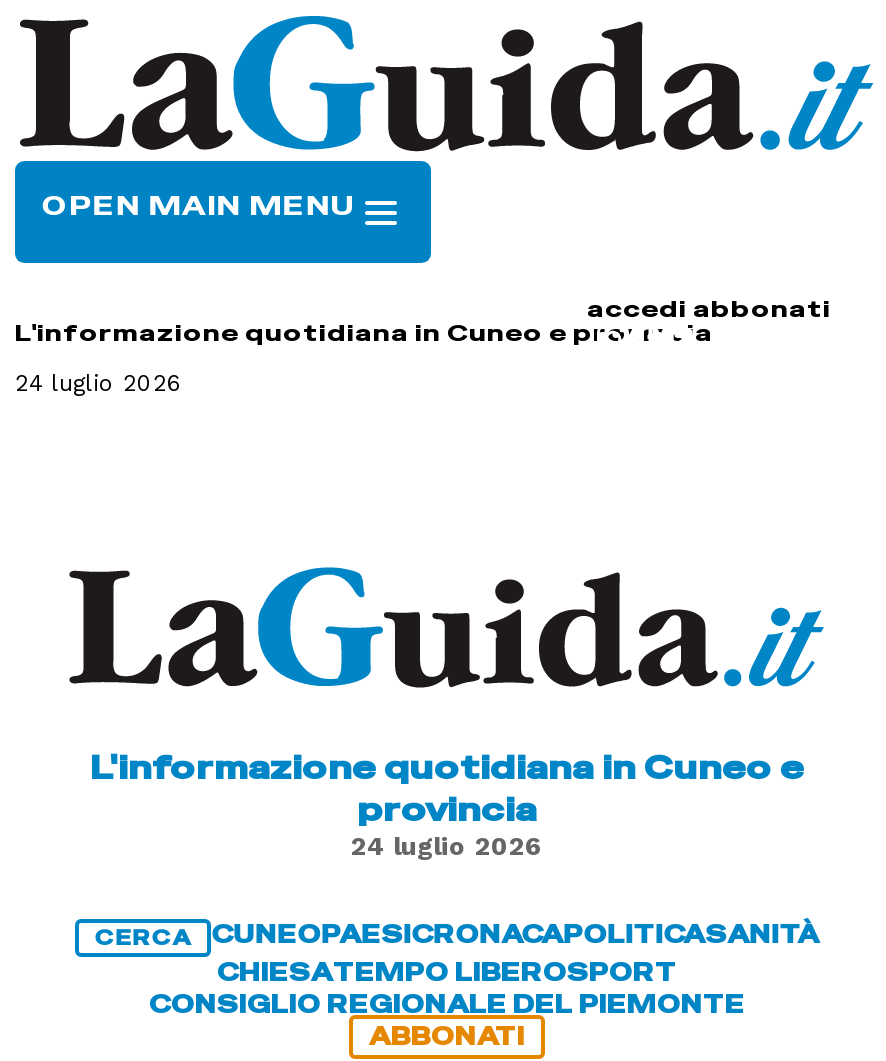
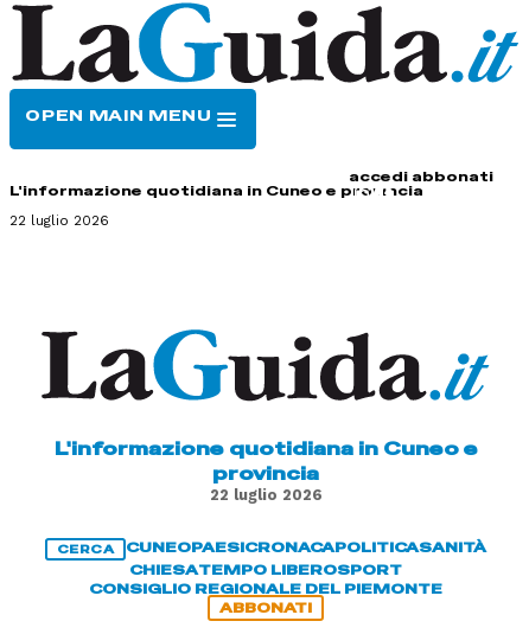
- 24 luglio 2026
+ 22 luglio 2026

- 24 luglio 2026
+ 22 luglio 2026
